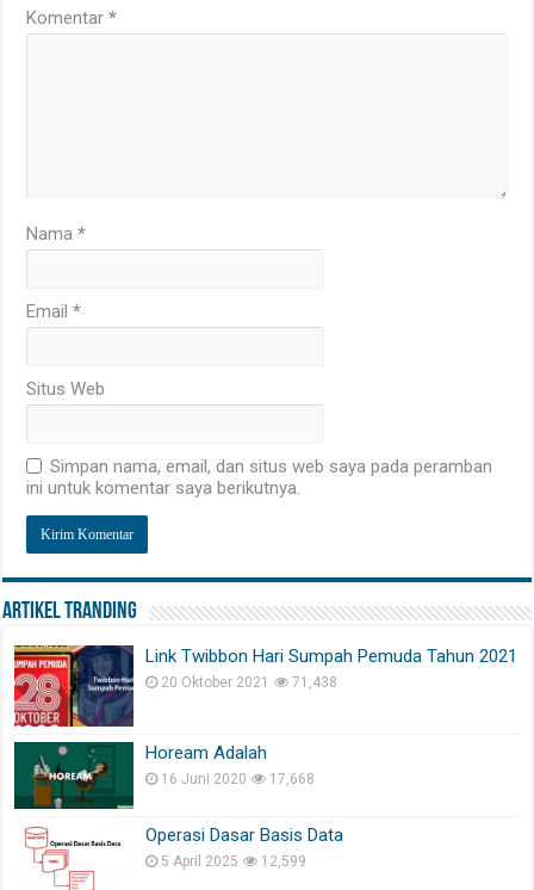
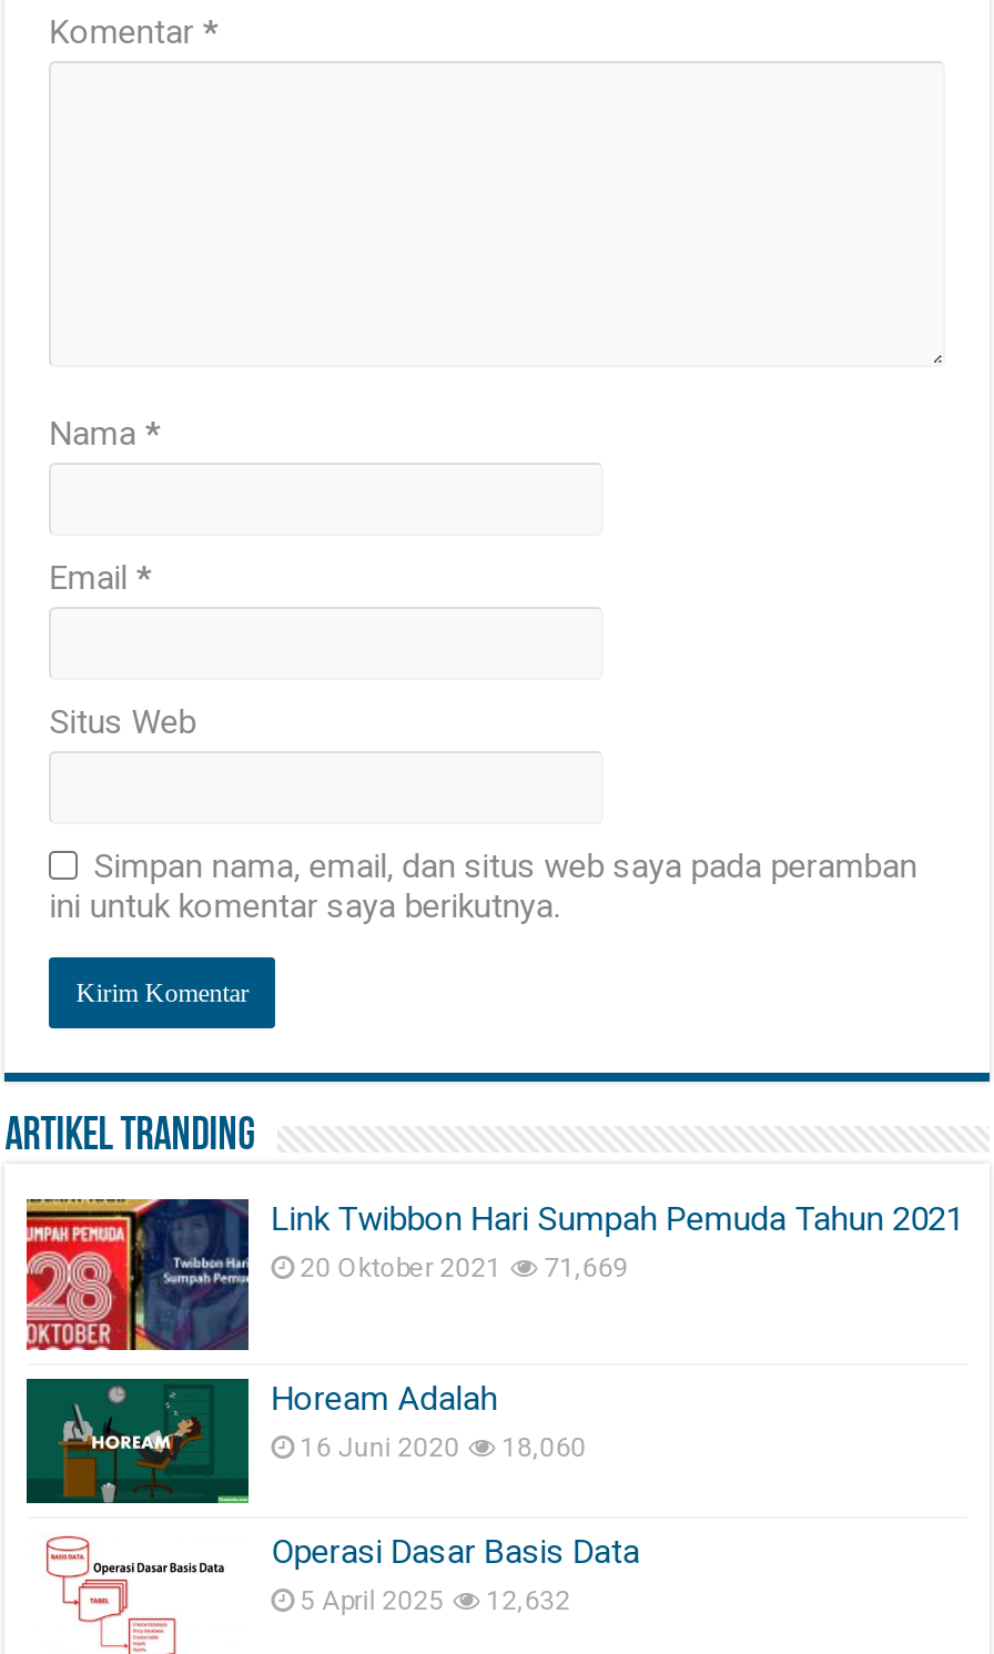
- 20 Oktober 2021 71,438
+ 20 Oktober 2021 71,669

- 16 Juni 2020 17,668
+ 16 Juni 2020 18,060

- 5 April 2025 12,599
+ 5 April 2025 12,632
